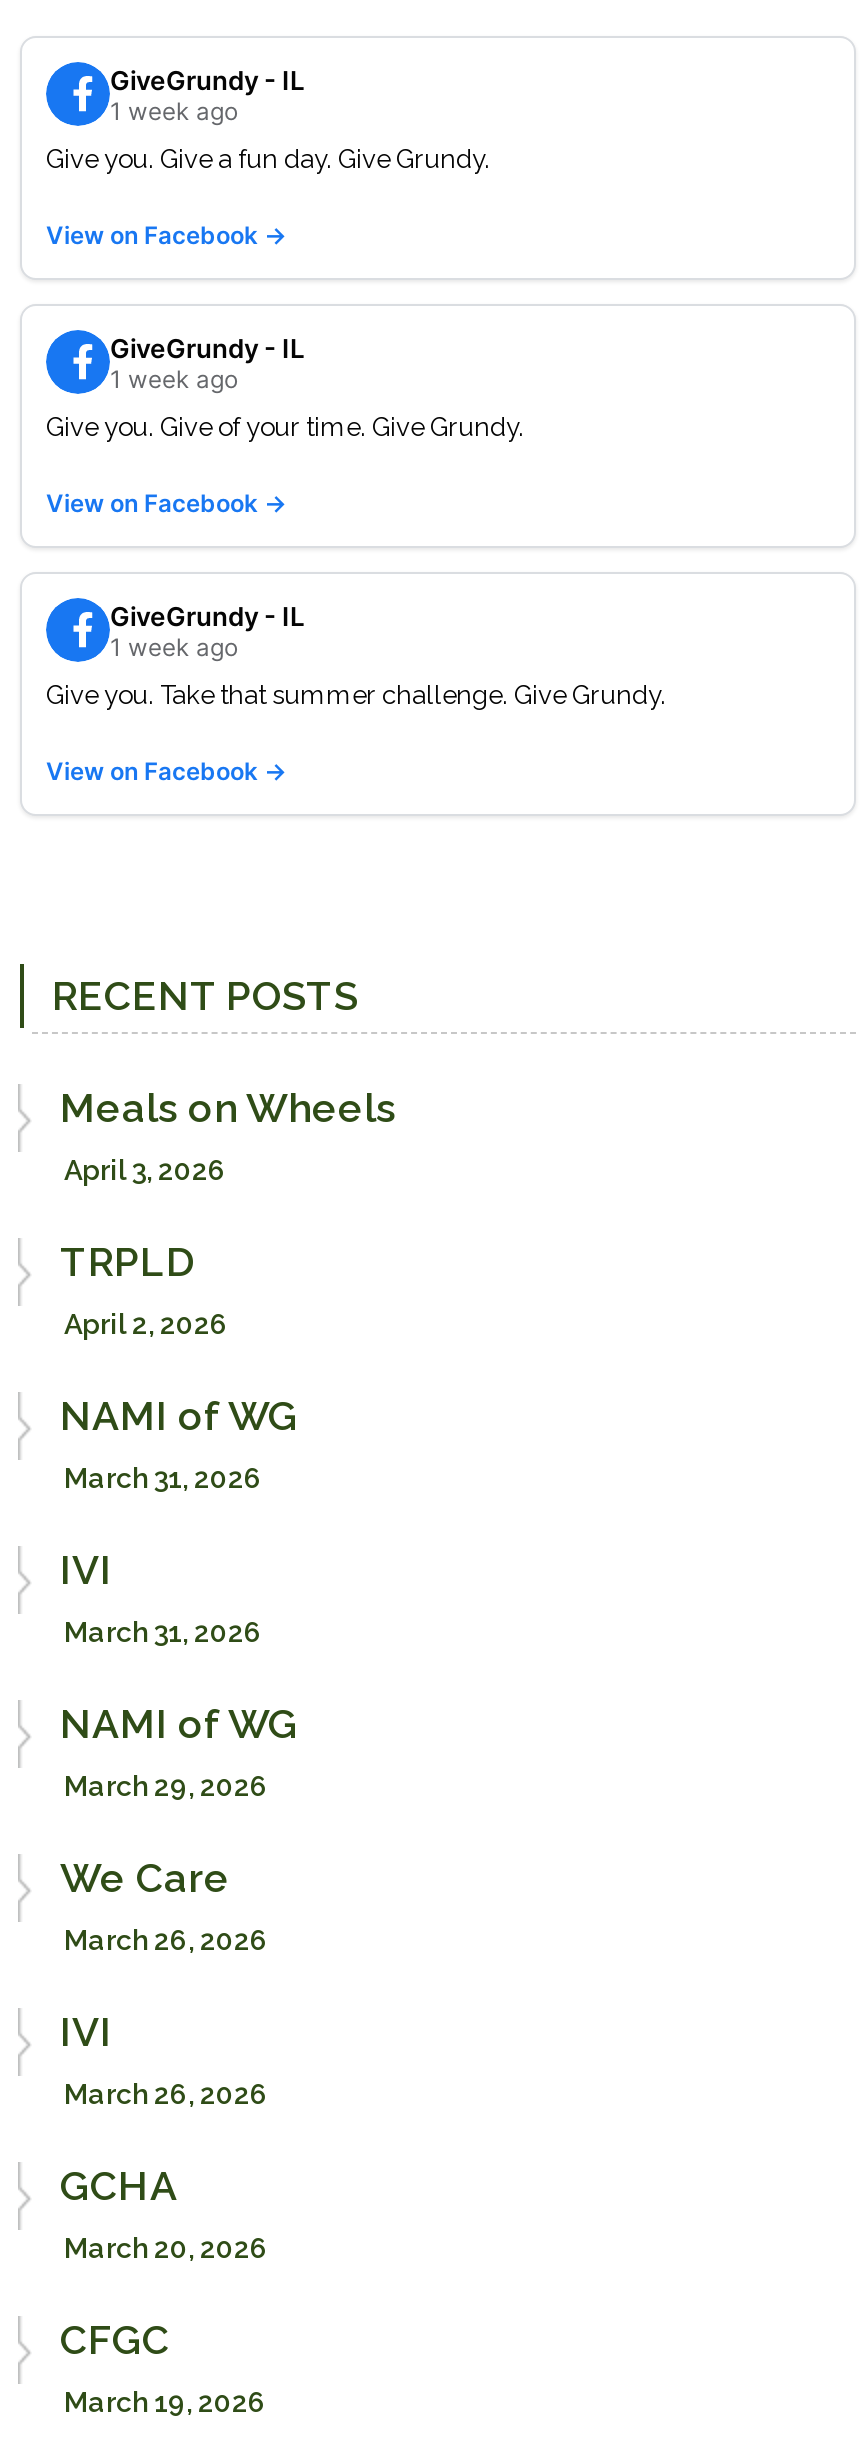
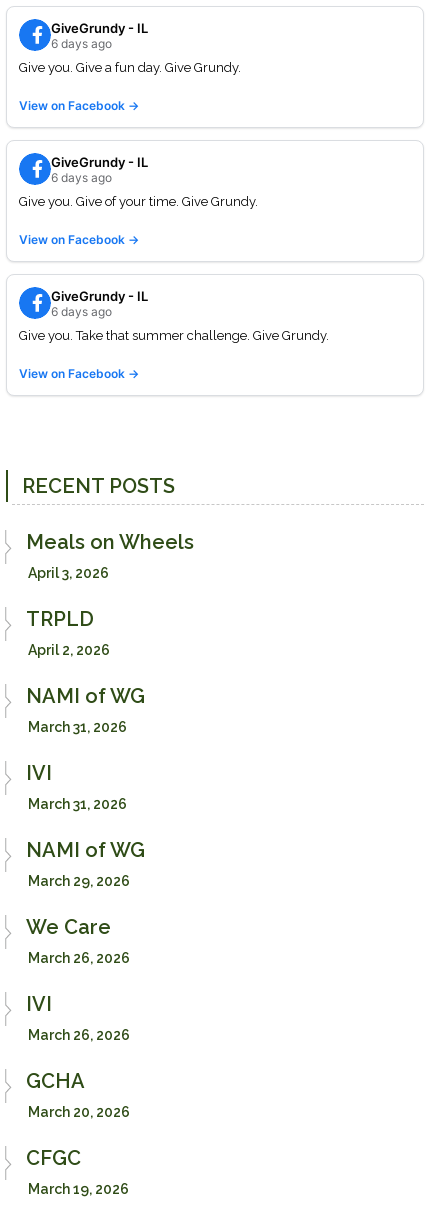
- 1 week ago
+ 6 days ago

- 1 week ago
+ 6 days ago

- 1 week ago
+ 6 days ago
